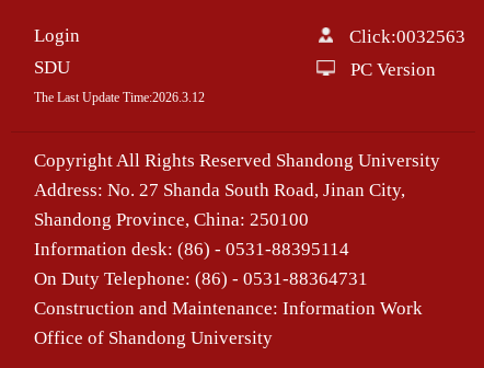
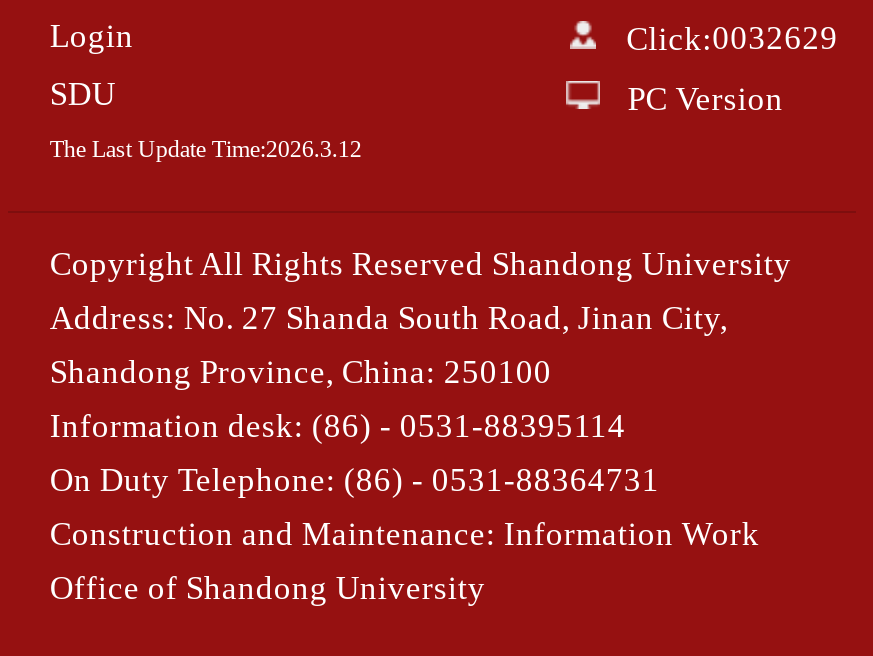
- Click:0032563
+ Click:0032629
